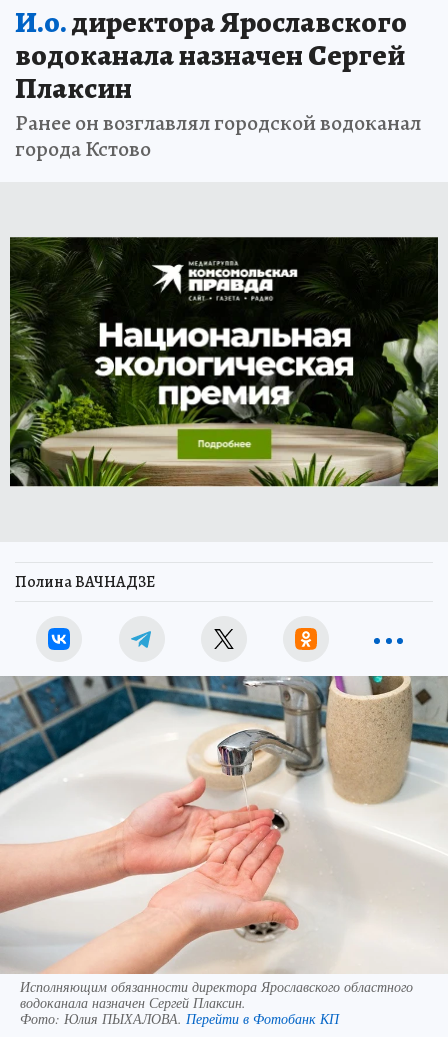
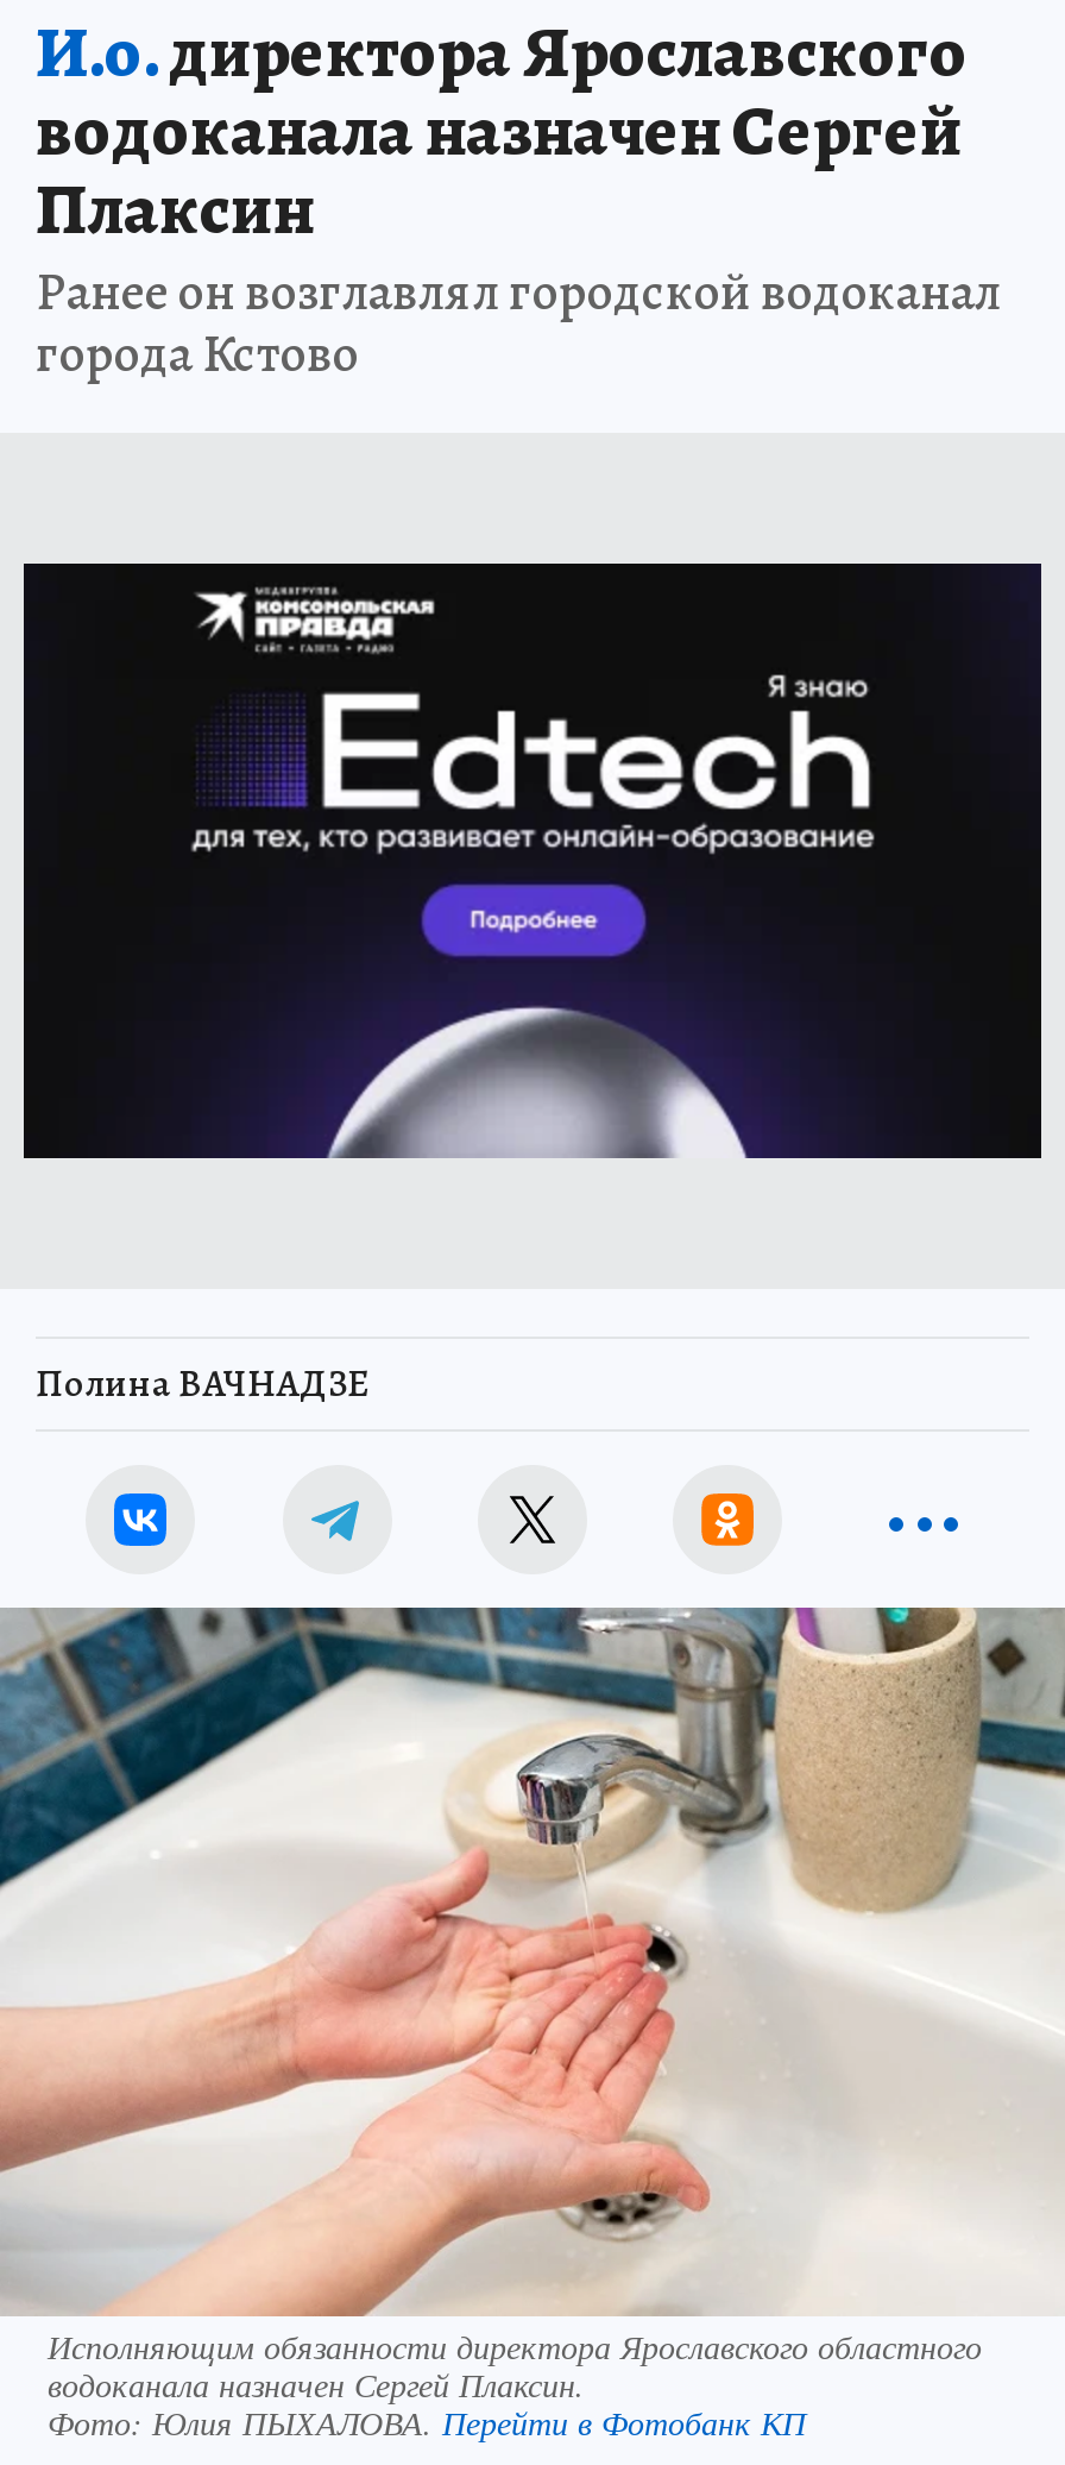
- [image]
+ [image]
